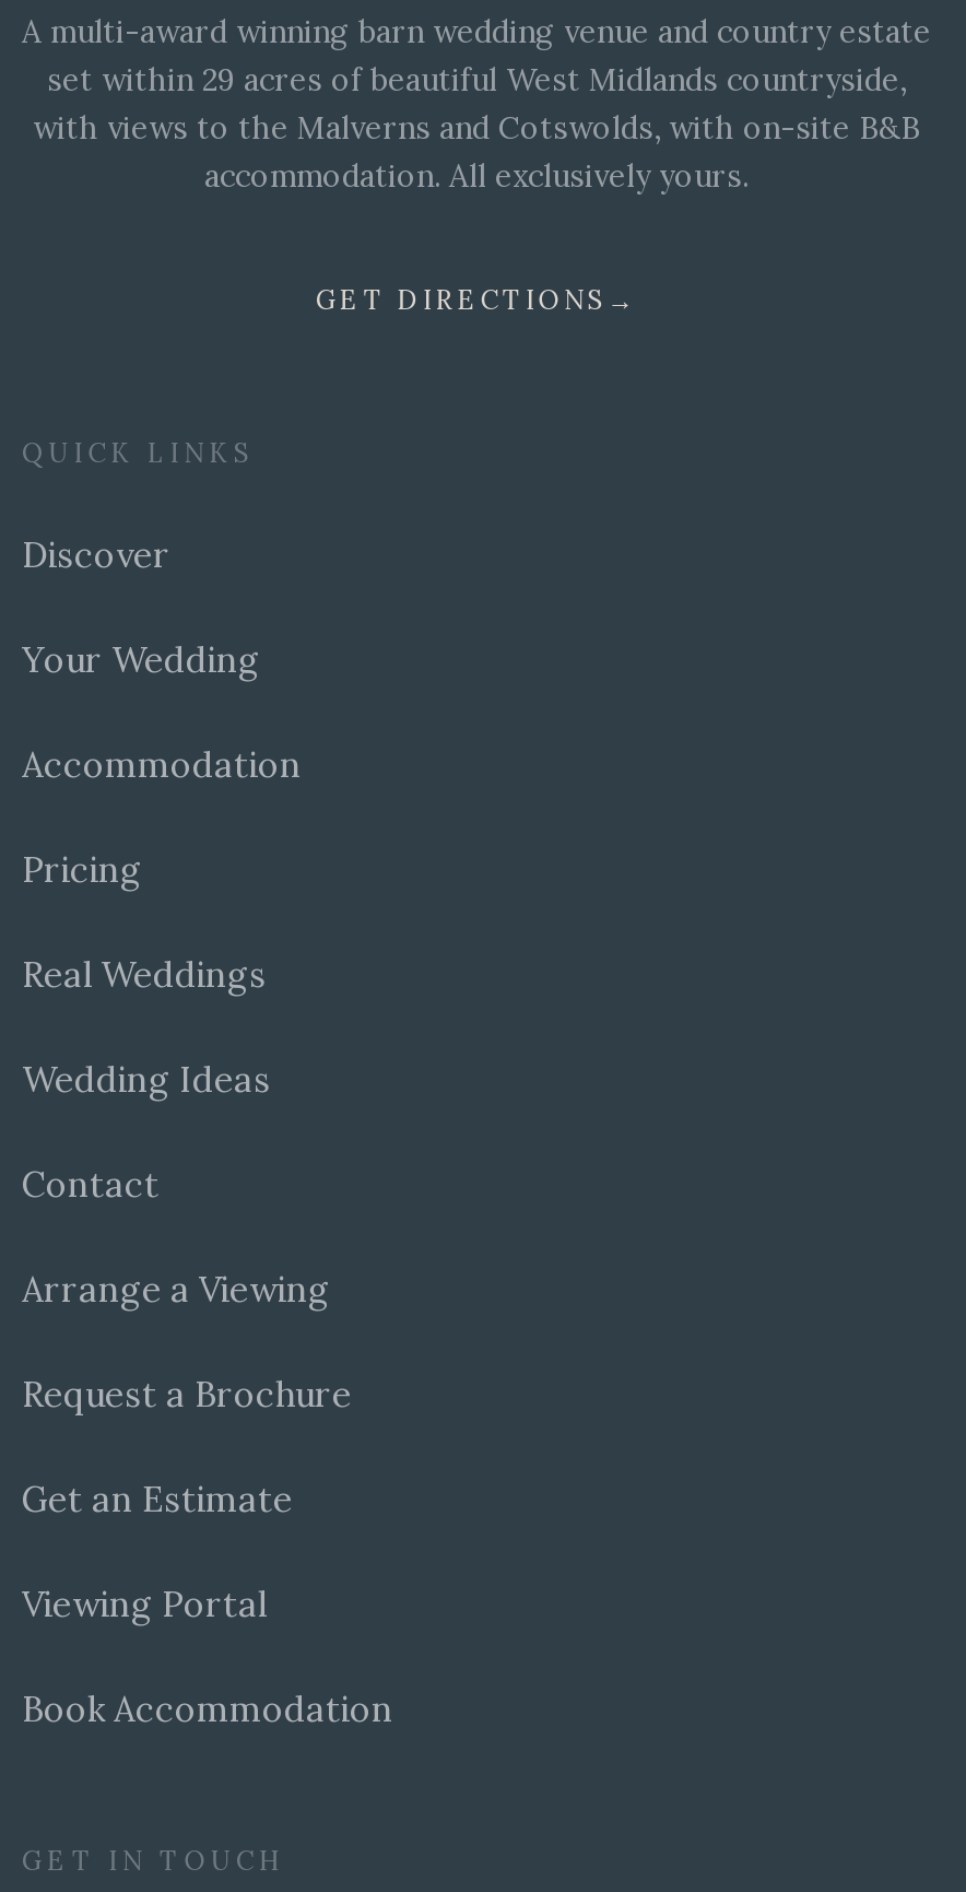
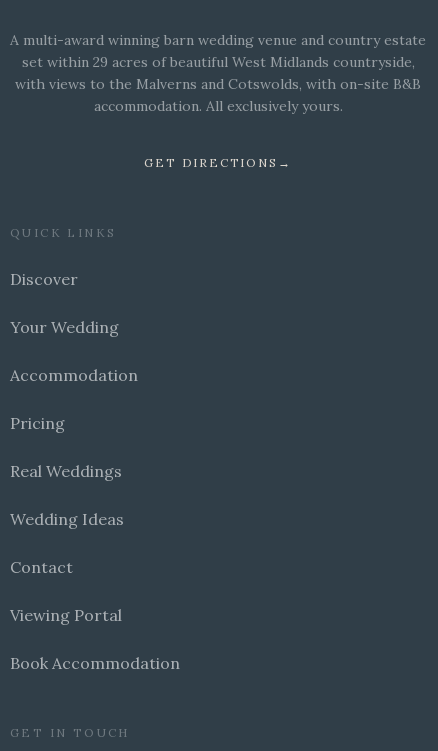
- Arrange a Viewing
- Request a Brochure
- Get an Estimate
